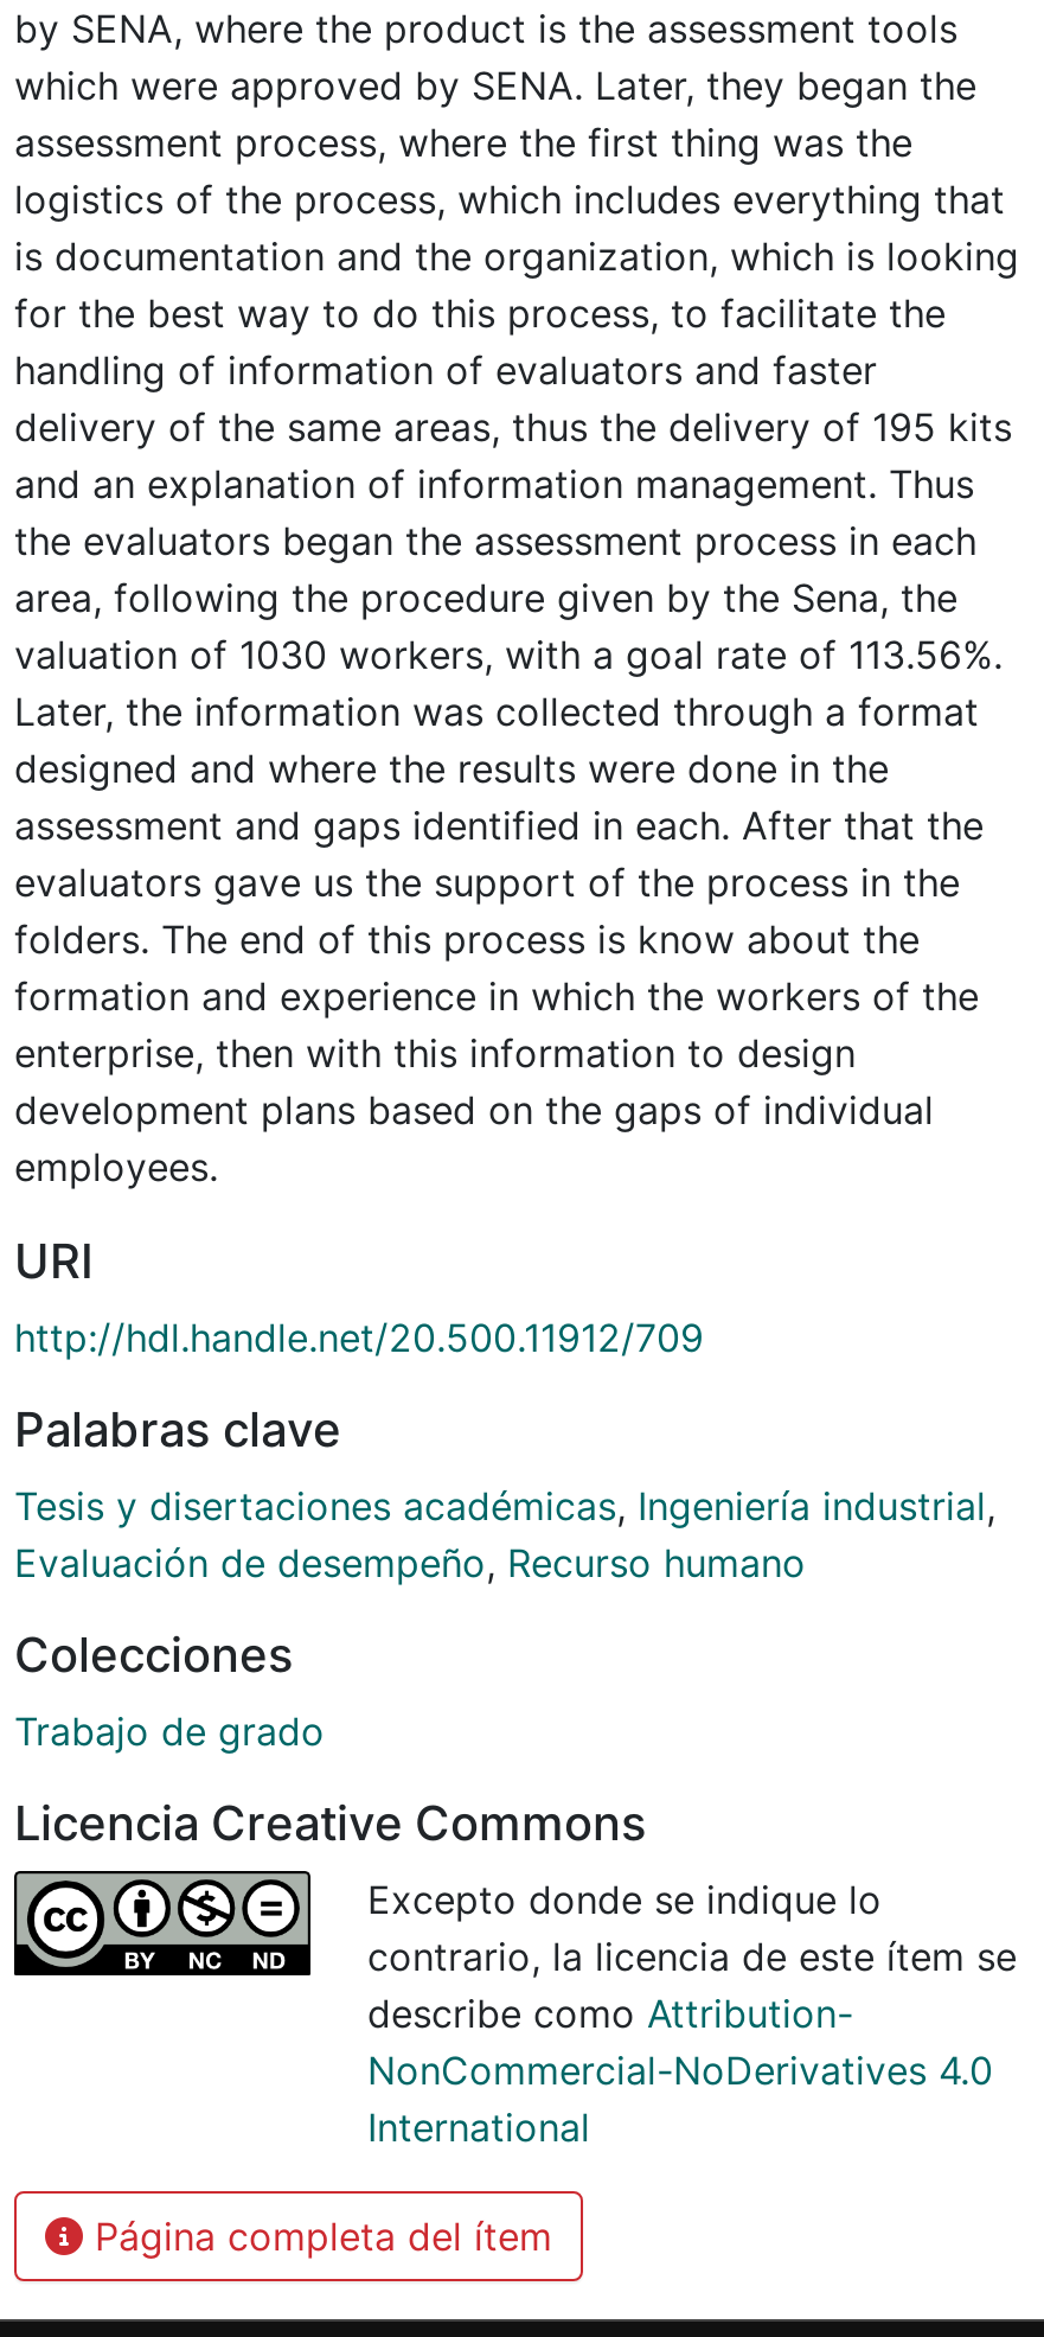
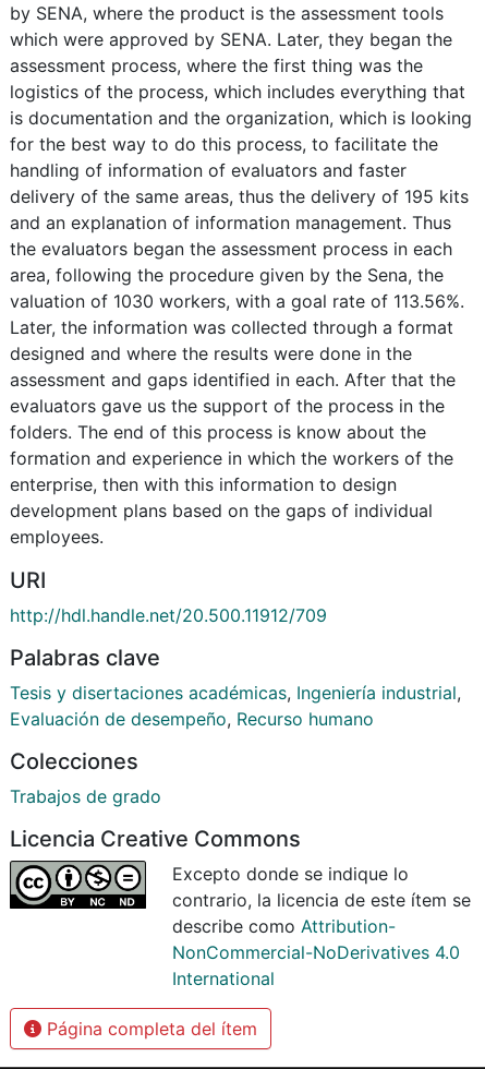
- Trabajo de grado
+ Trabajos de grado
